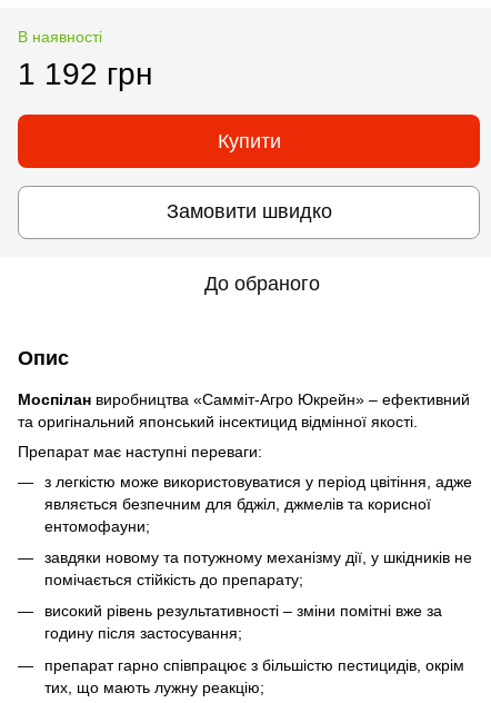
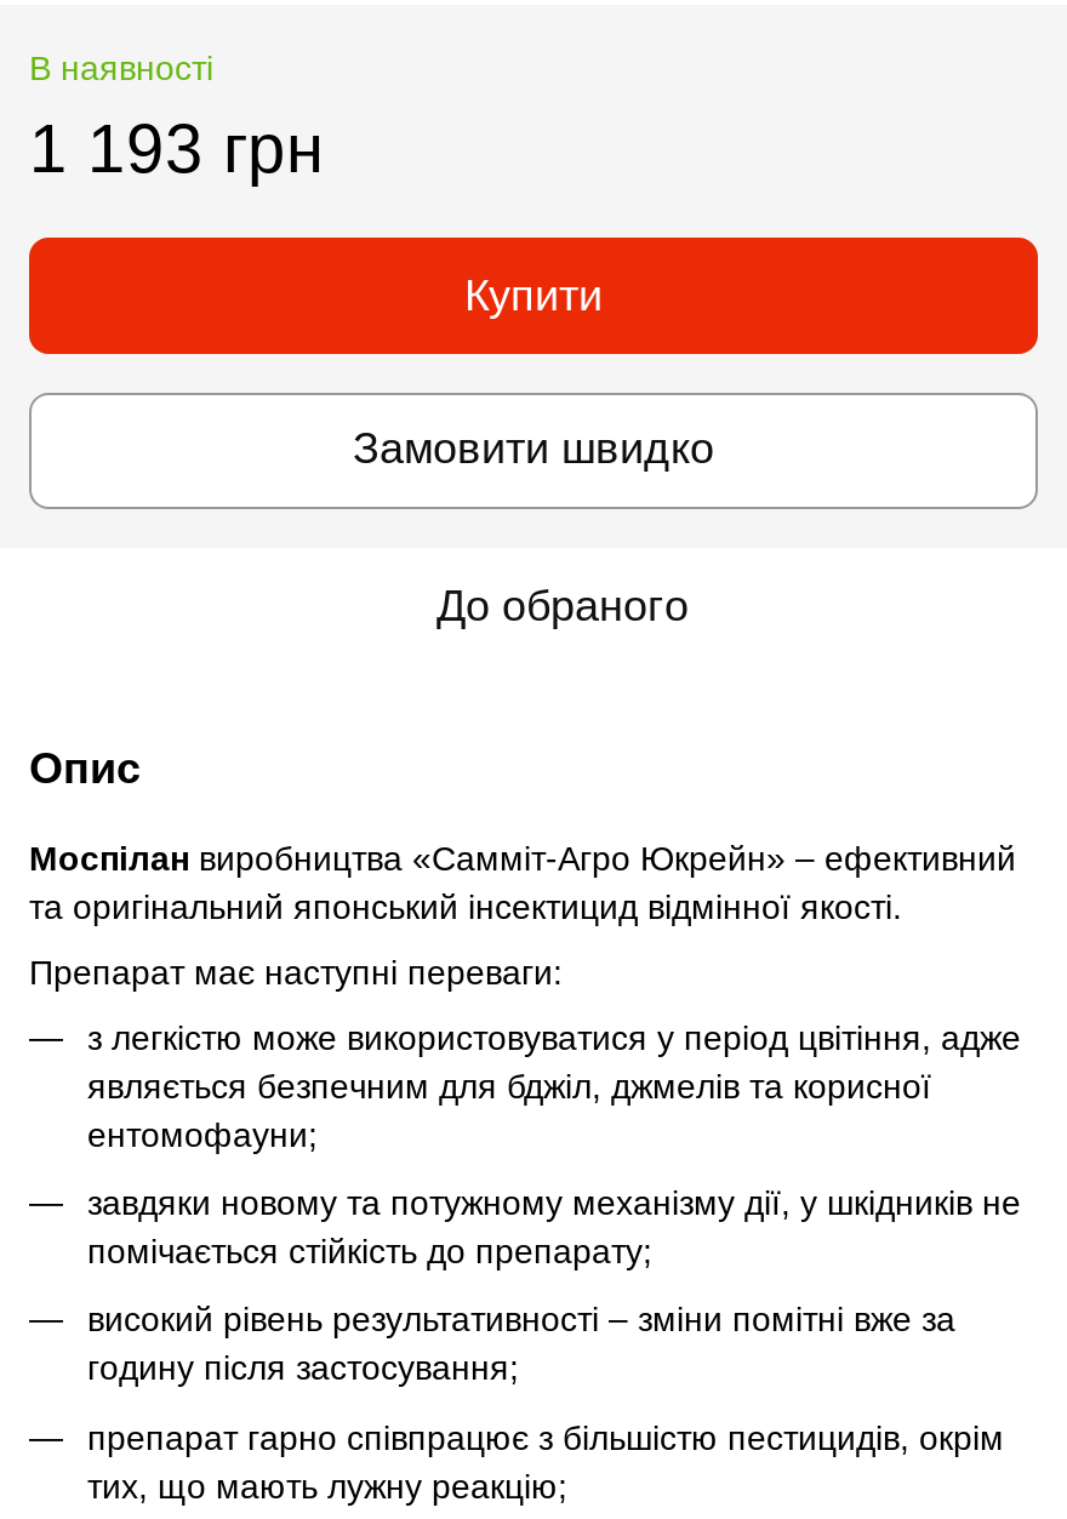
- 1 192 грн
+ 1 193 грн
